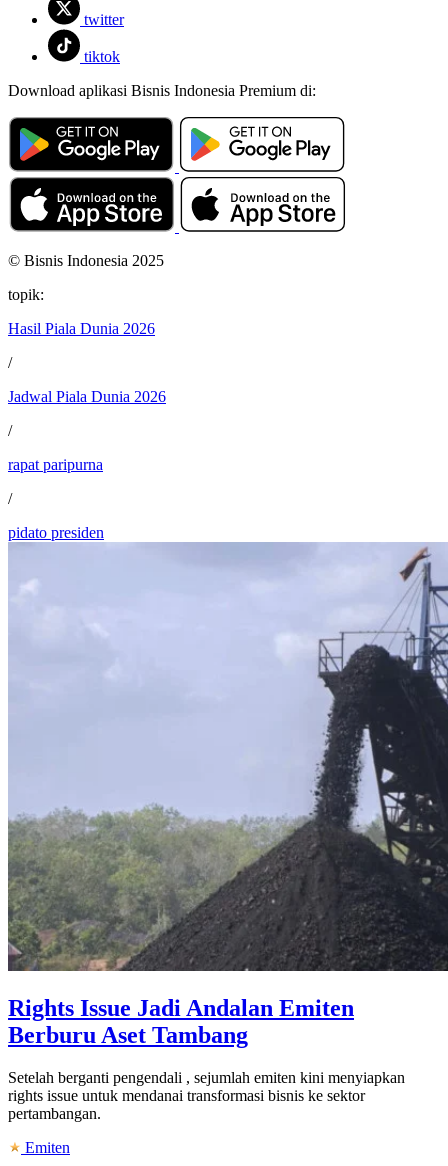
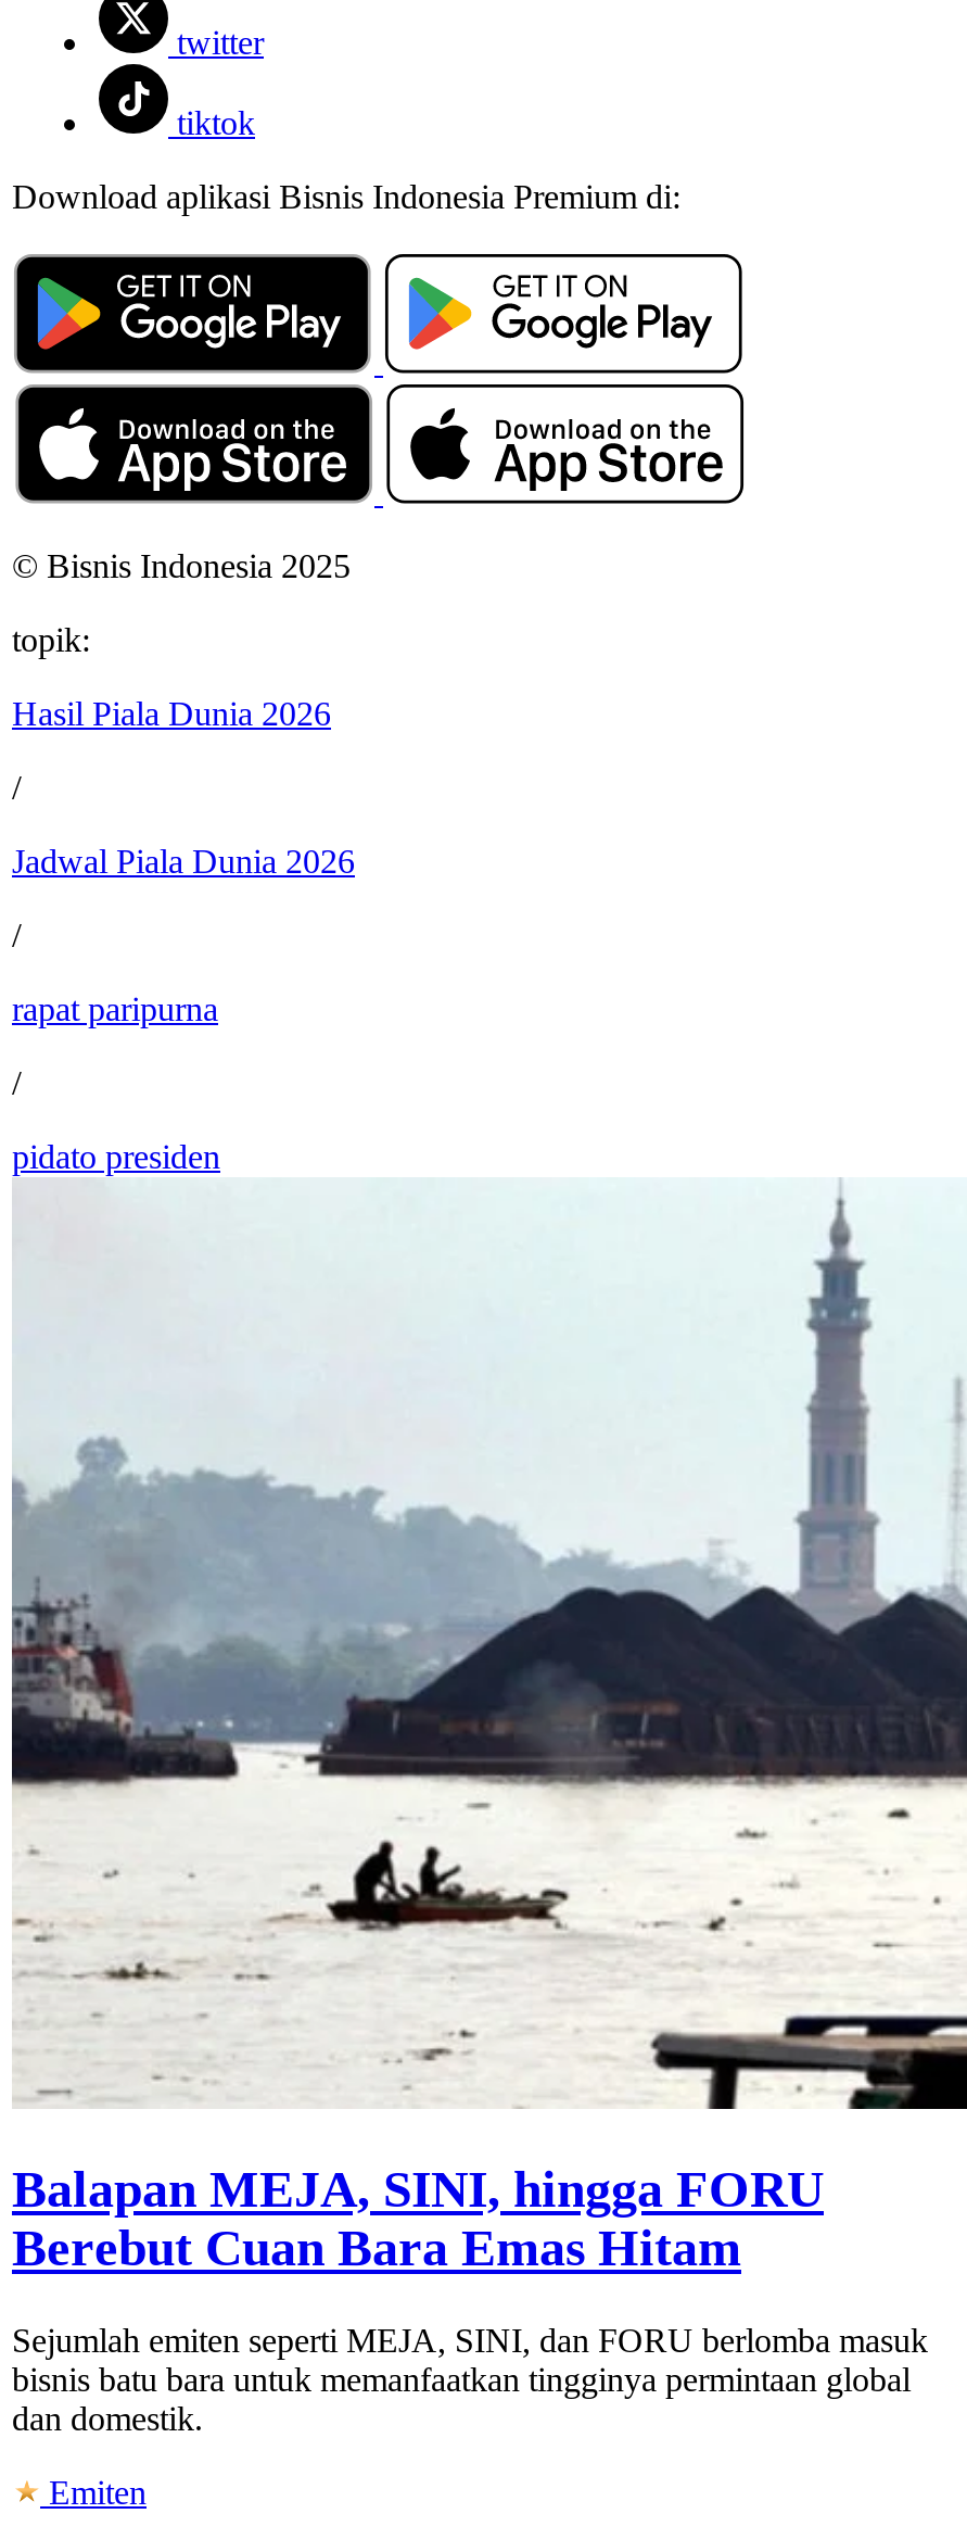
- [image]
- Rights Issue Jadi Andalan Emiten
- Berburu Aset Tambang
+ [image]
+ Balapan MEJA, SINI, hingga FORU
+ Berebut Cuan Bara Emas Hitam

- Setelah berganti pengendali , sejumlah emiten kini menyiapkan
- rights issue untuk mendanai transformasi bisnis ke sektor
- pertambangan.
+ Sejumlah emiten seperti MEJA, SINI, dan FORU berlomba masuk
+ bisnis batu bara untuk memanfaatkan tingginya permintaan global
+ dan domestik.
